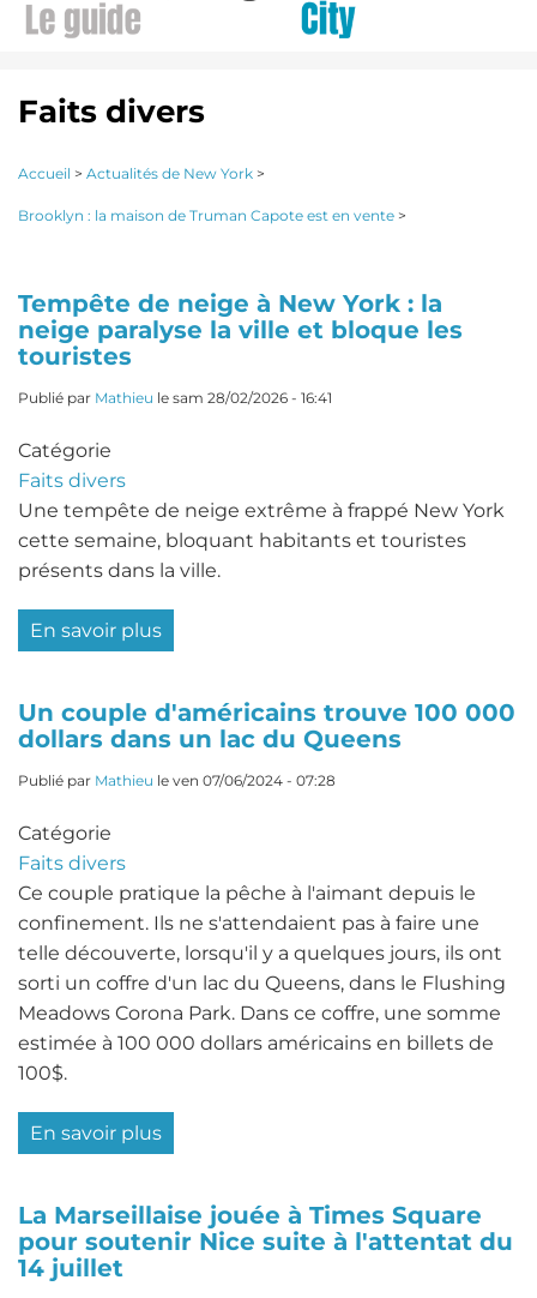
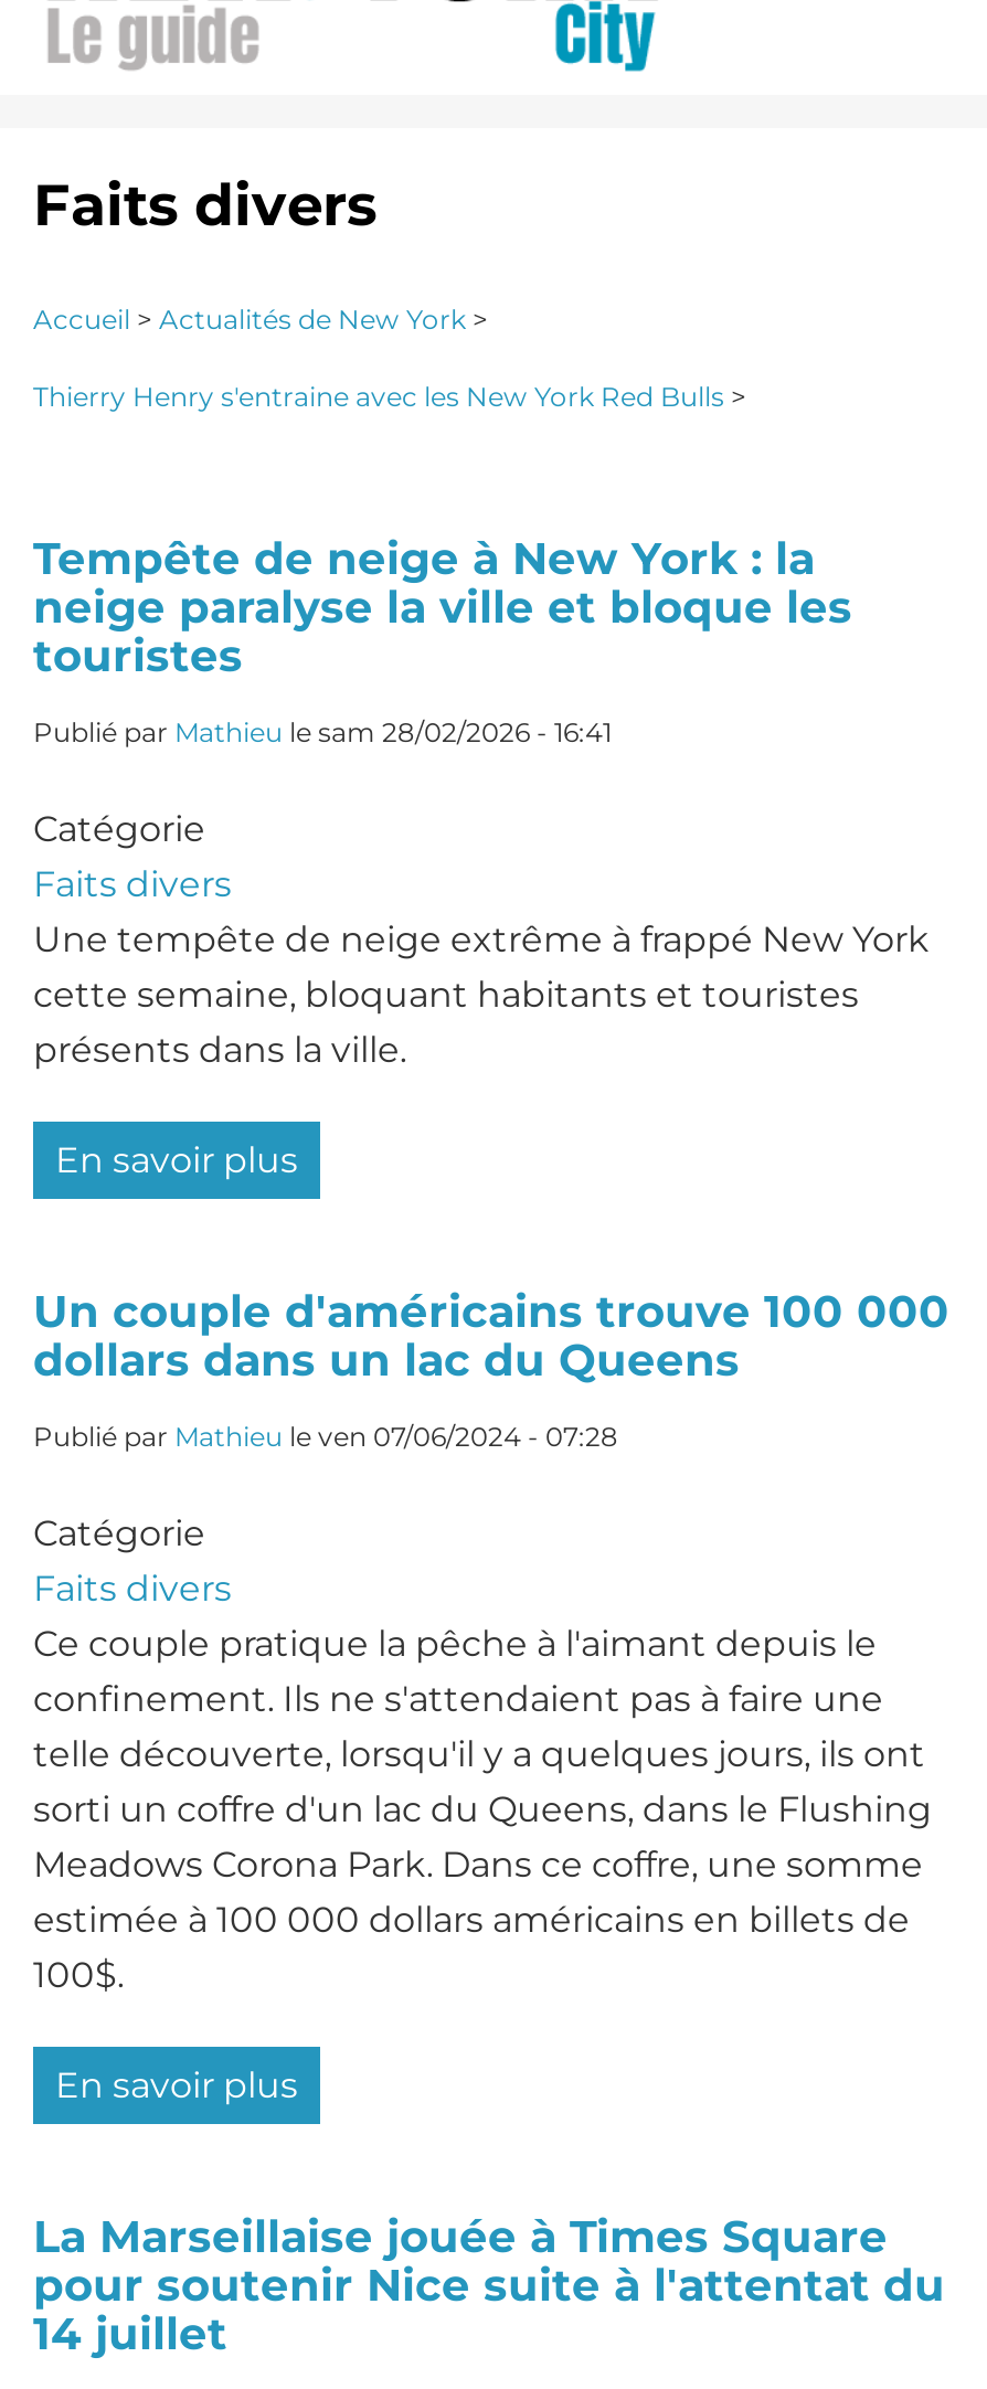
- Brooklyn : la maison de Truman Capote est en vente >
+ Thierry Henry s'entraine avec les New York Red Bulls >
